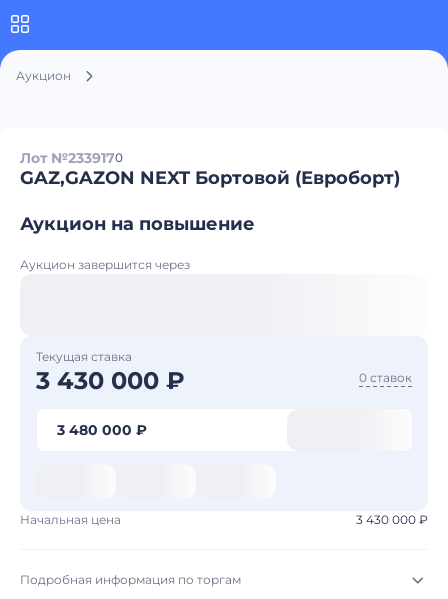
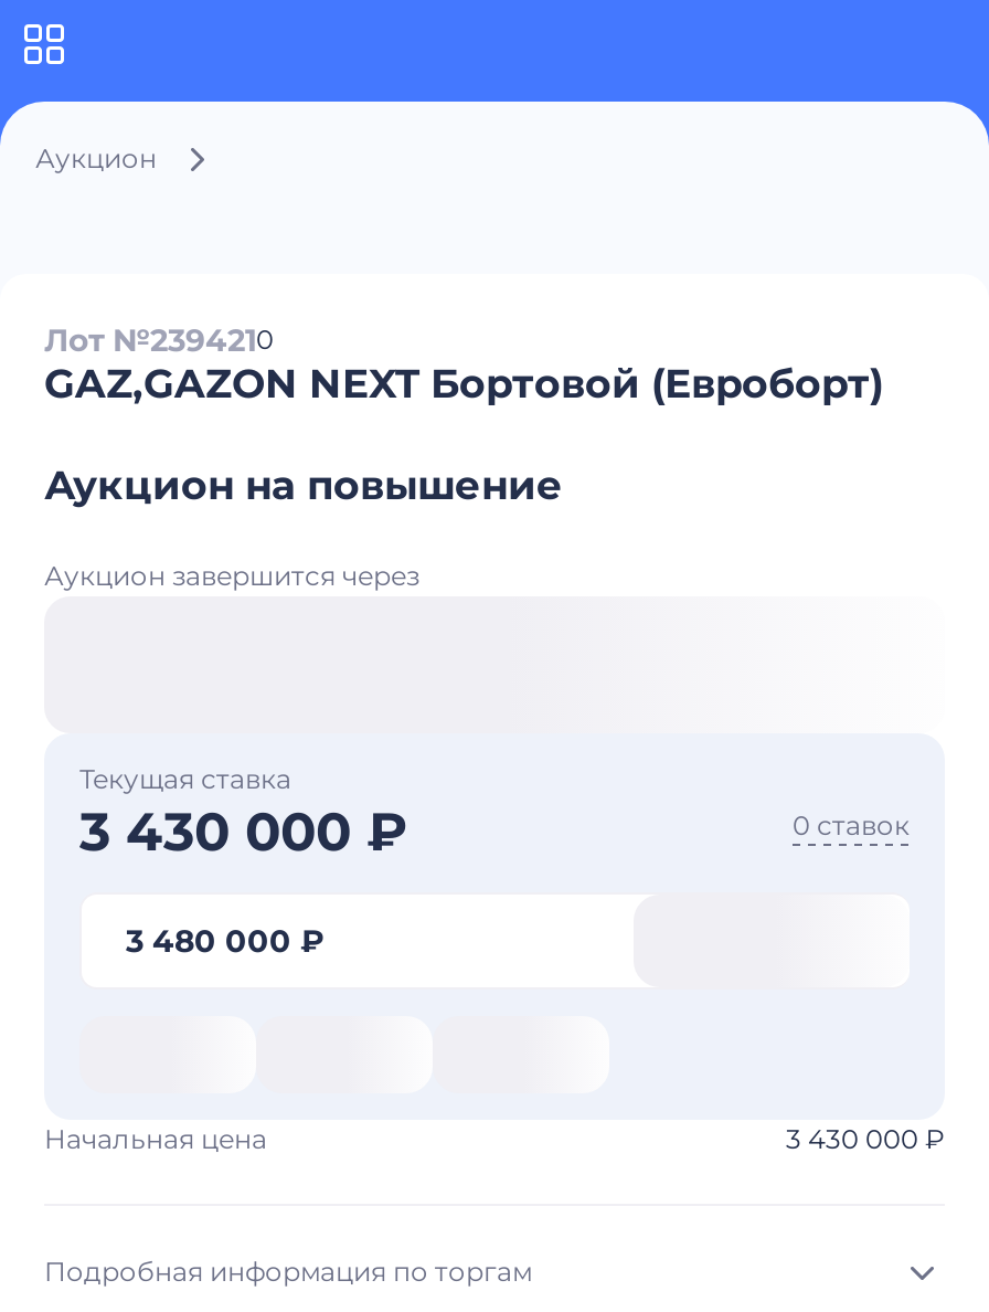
- Лот №2339170
+ Лот №2394210
